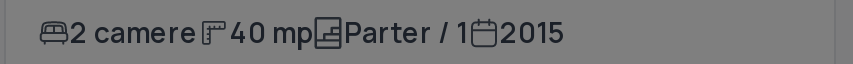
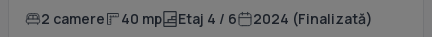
- Parter / 1
- 2015
+ Etaj 4 / 6
+ 2024 (Finalizată)
